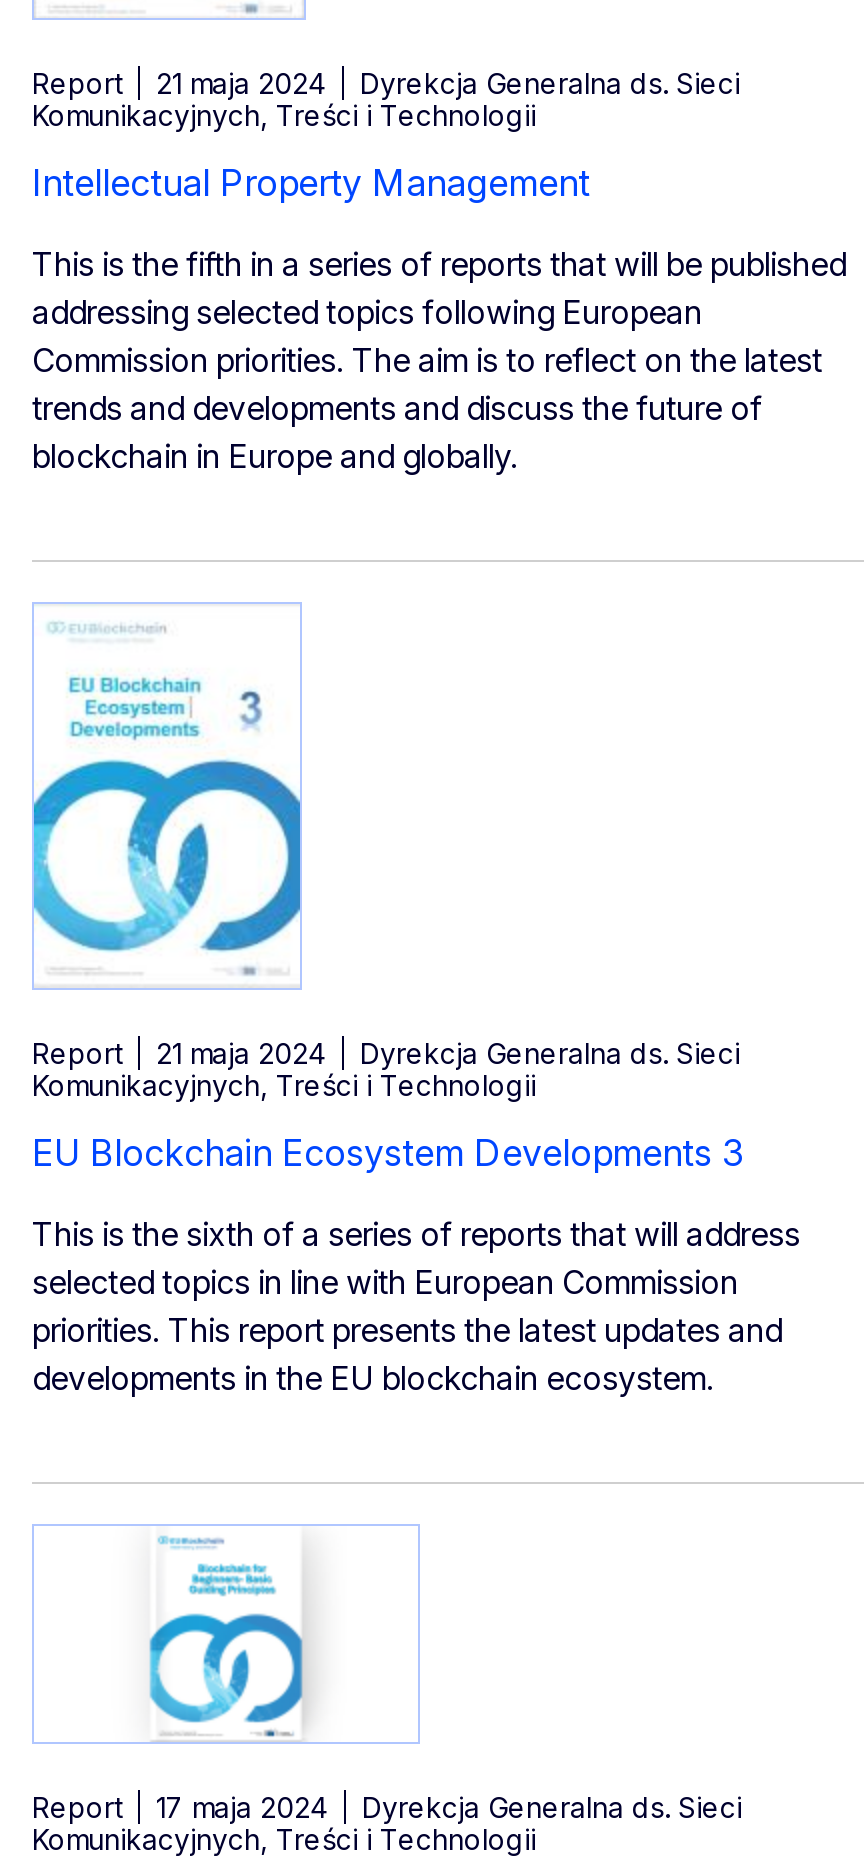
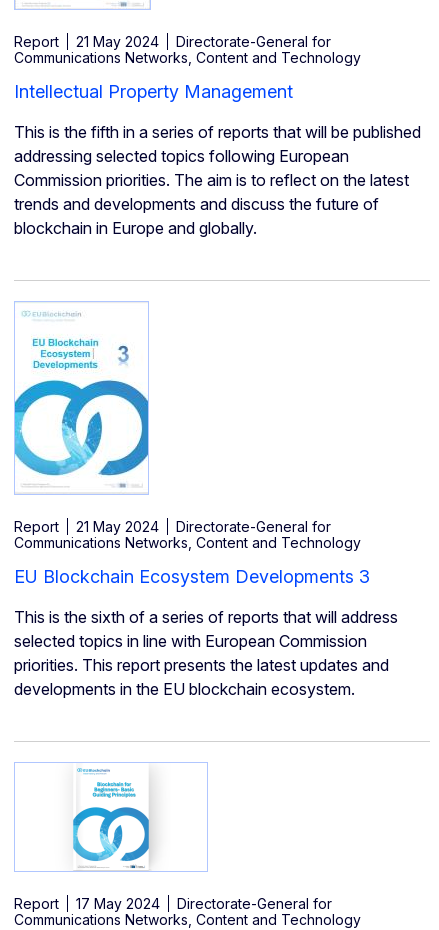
- 21 maja 2024
- Dyrekcja Generalna ds. Sieci
- Komunikacyjnych, Treści i Technologii
+ 21 May 2024
+ Directorate-General for
+ Communications Networks, Content and Technology

- 21 maja 2024
- Dyrekcja Generalna ds. Sieci
- Komunikacyjnych, Treści i Technologii
+ 21 May 2024
+ Directorate-General for
+ Communications Networks, Content and Technology

- 17 maja 2024
- Dyrekcja Generalna ds. Sieci
- Komunikacyjnych, Treści i Technologii
+ 17 May 2024
+ Directorate-General for
+ Communications Networks, Content and Technology
